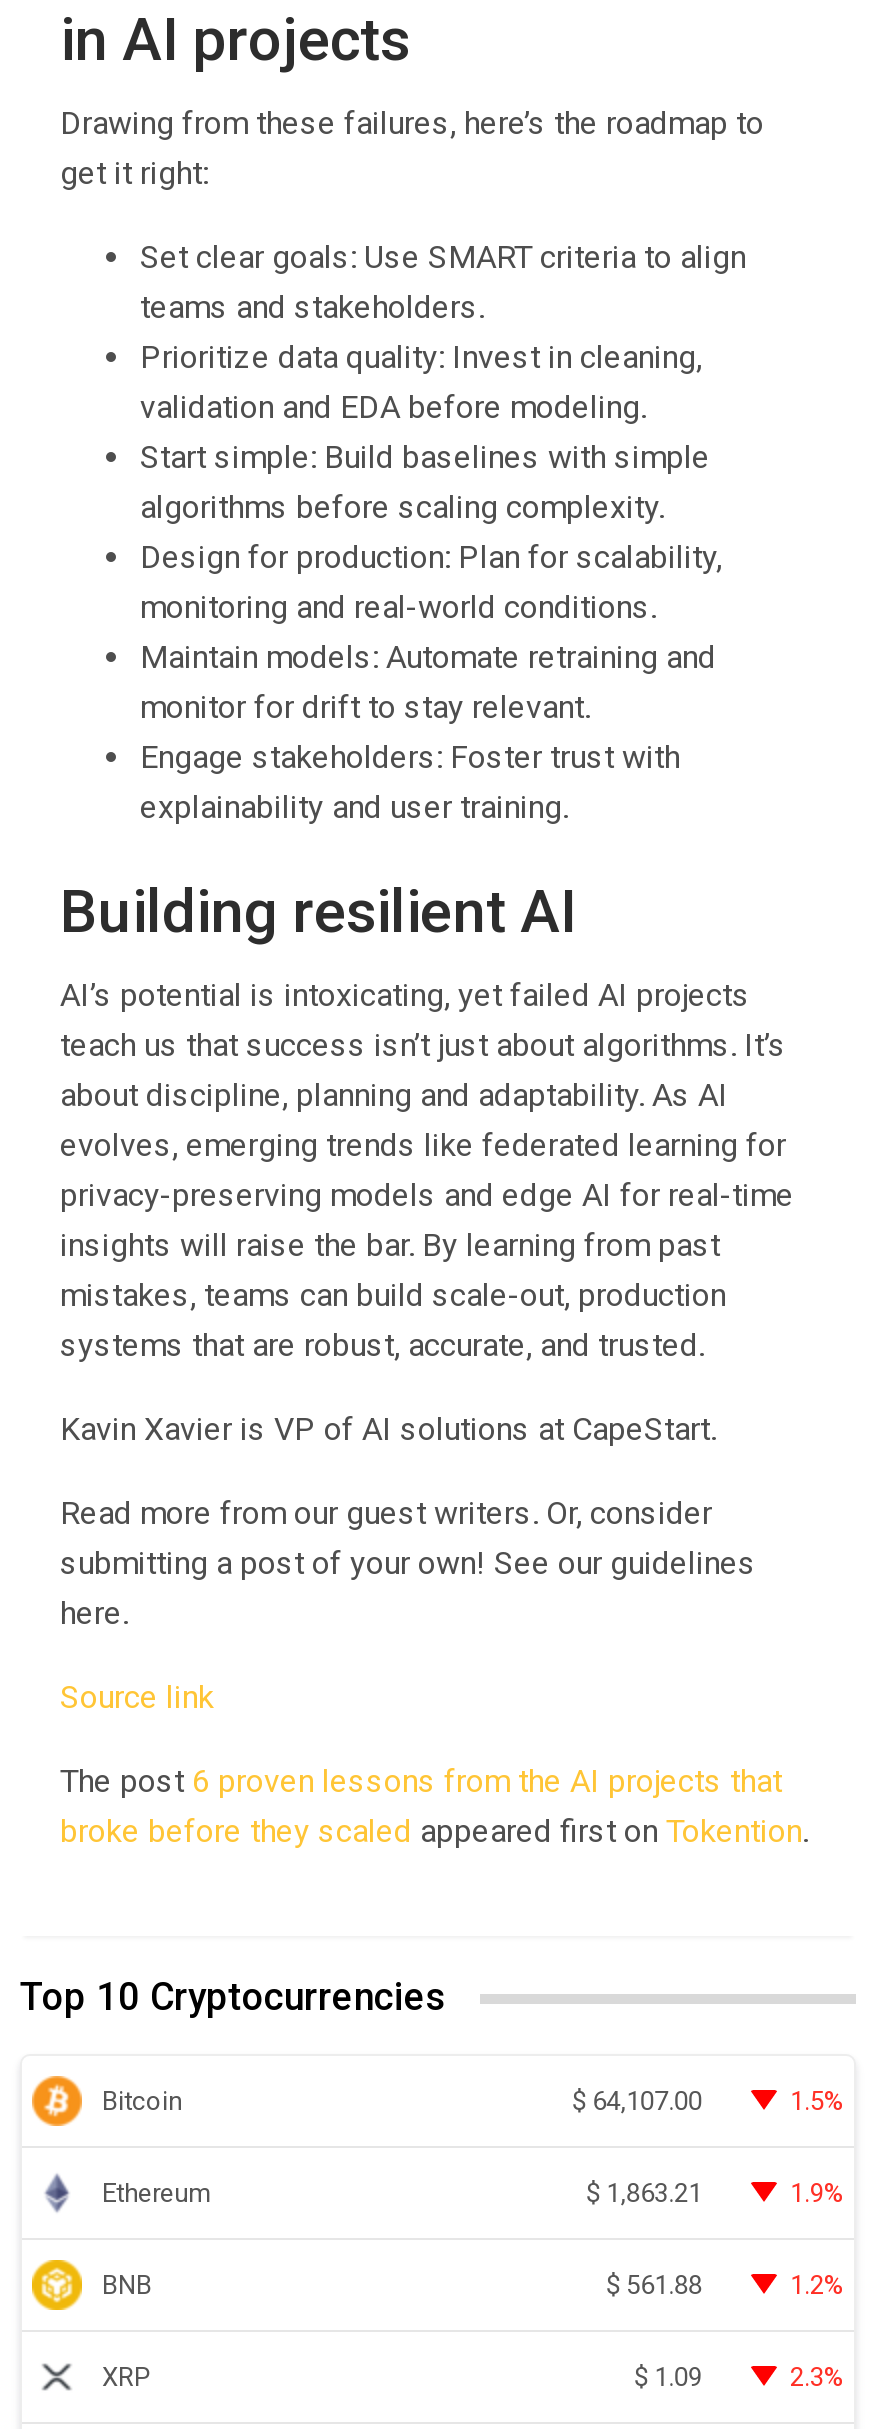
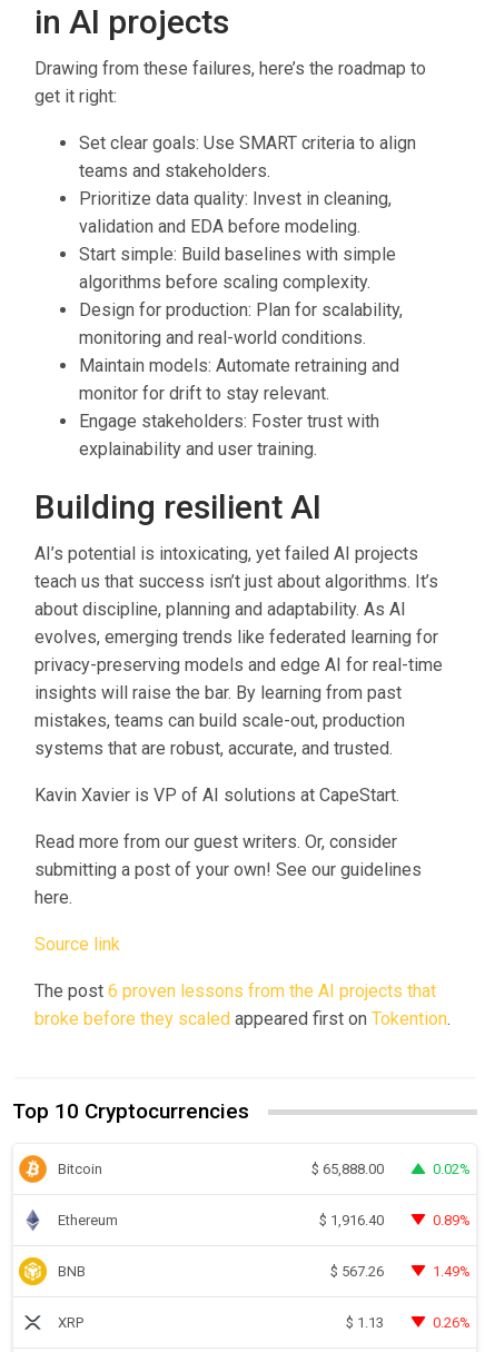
- $ 64,107.00
+ $ 65,888.00

- 1.5%
+ 0.02%

- $ 1,863.21
+ $ 1,916.40

- 1.9%
+ 0.89%

- $ 561.88
+ $ 567.26

- 1.2%
+ 1.49%

- $ 1.09
+ $ 1.13

- 2.3%
+ 0.26%
